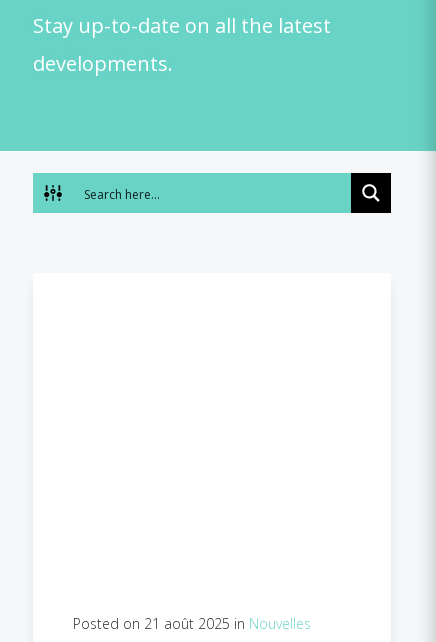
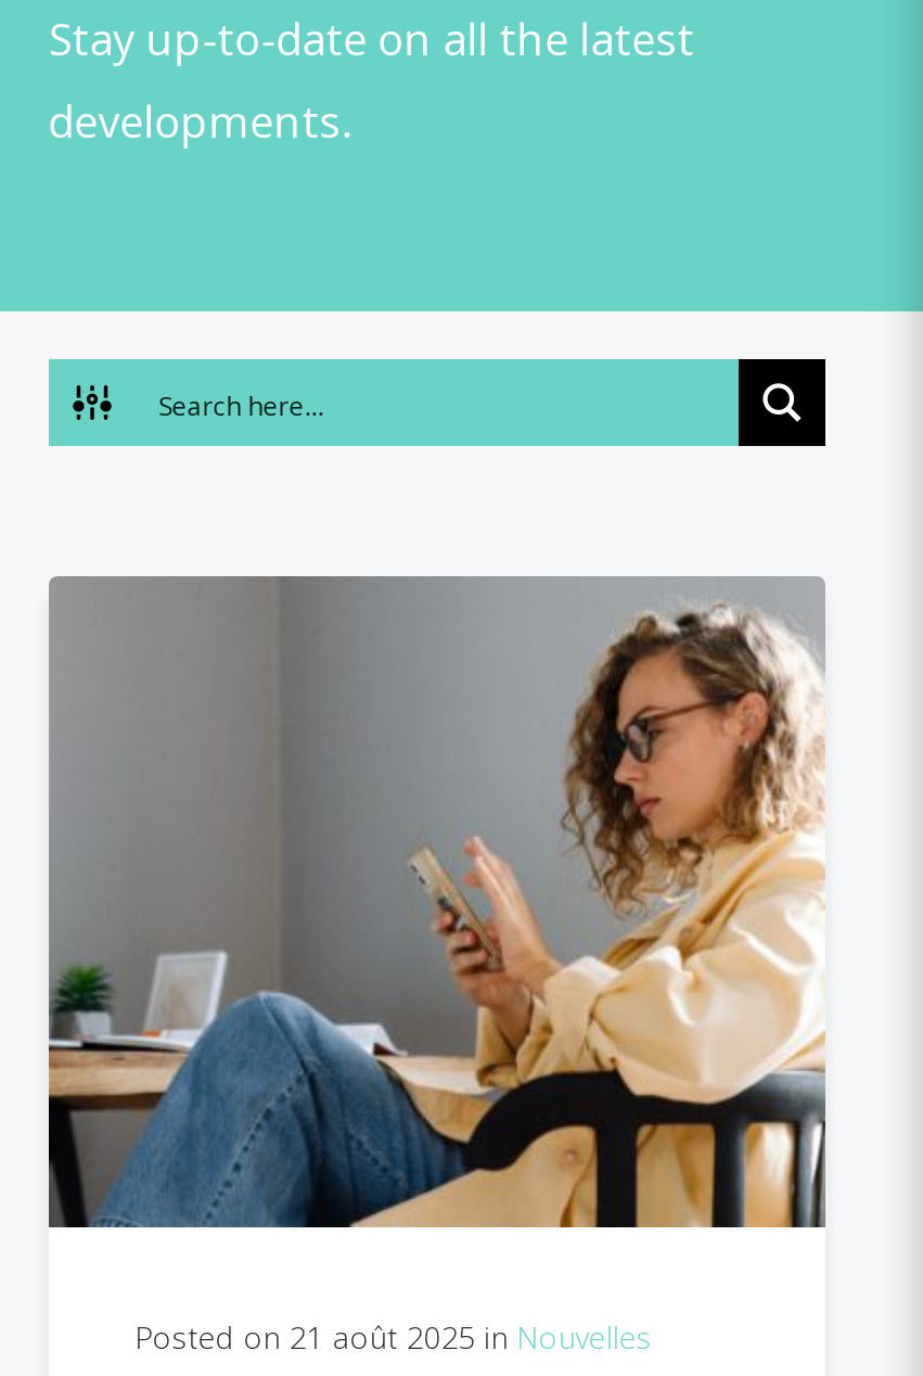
+ [image]
